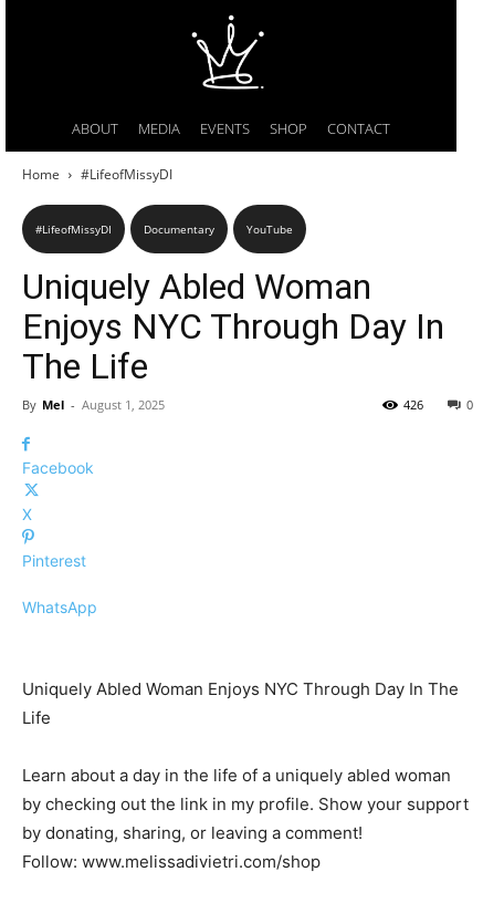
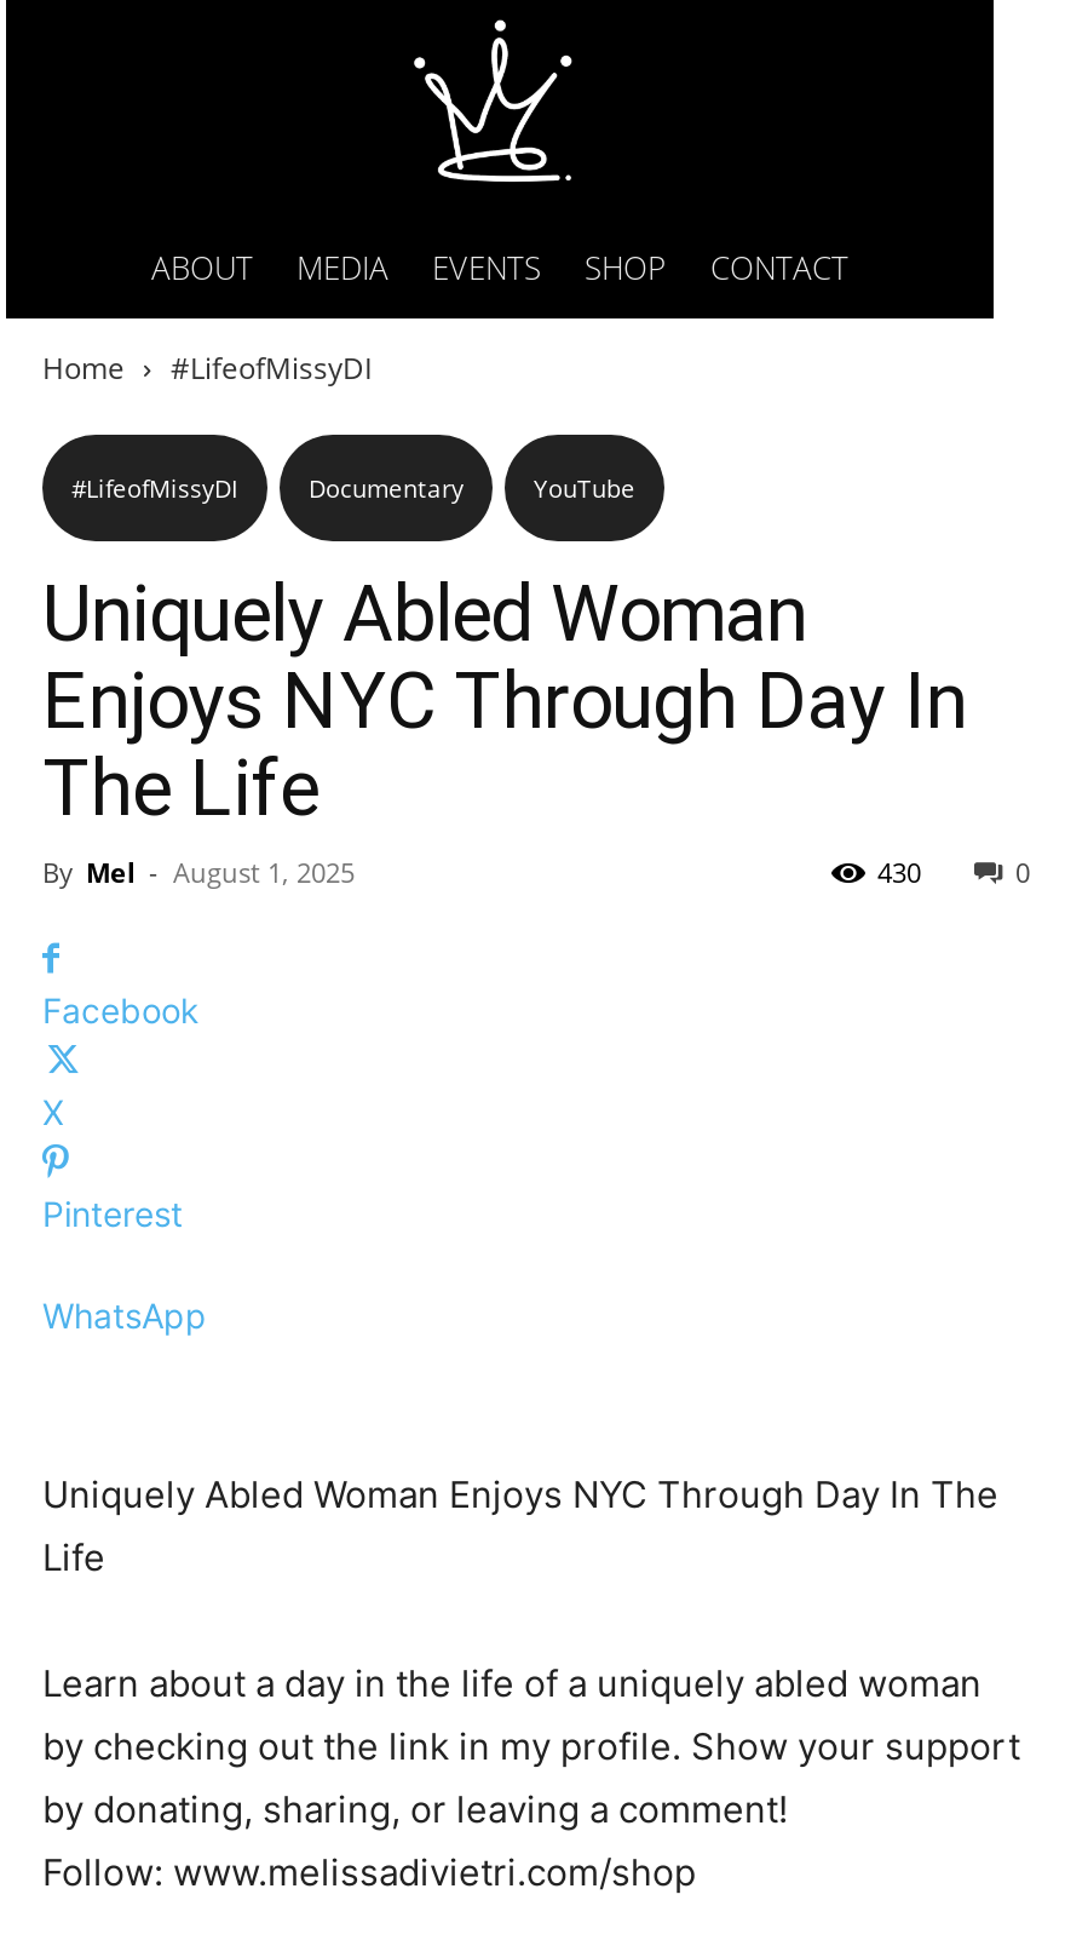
- 426
+ 430
